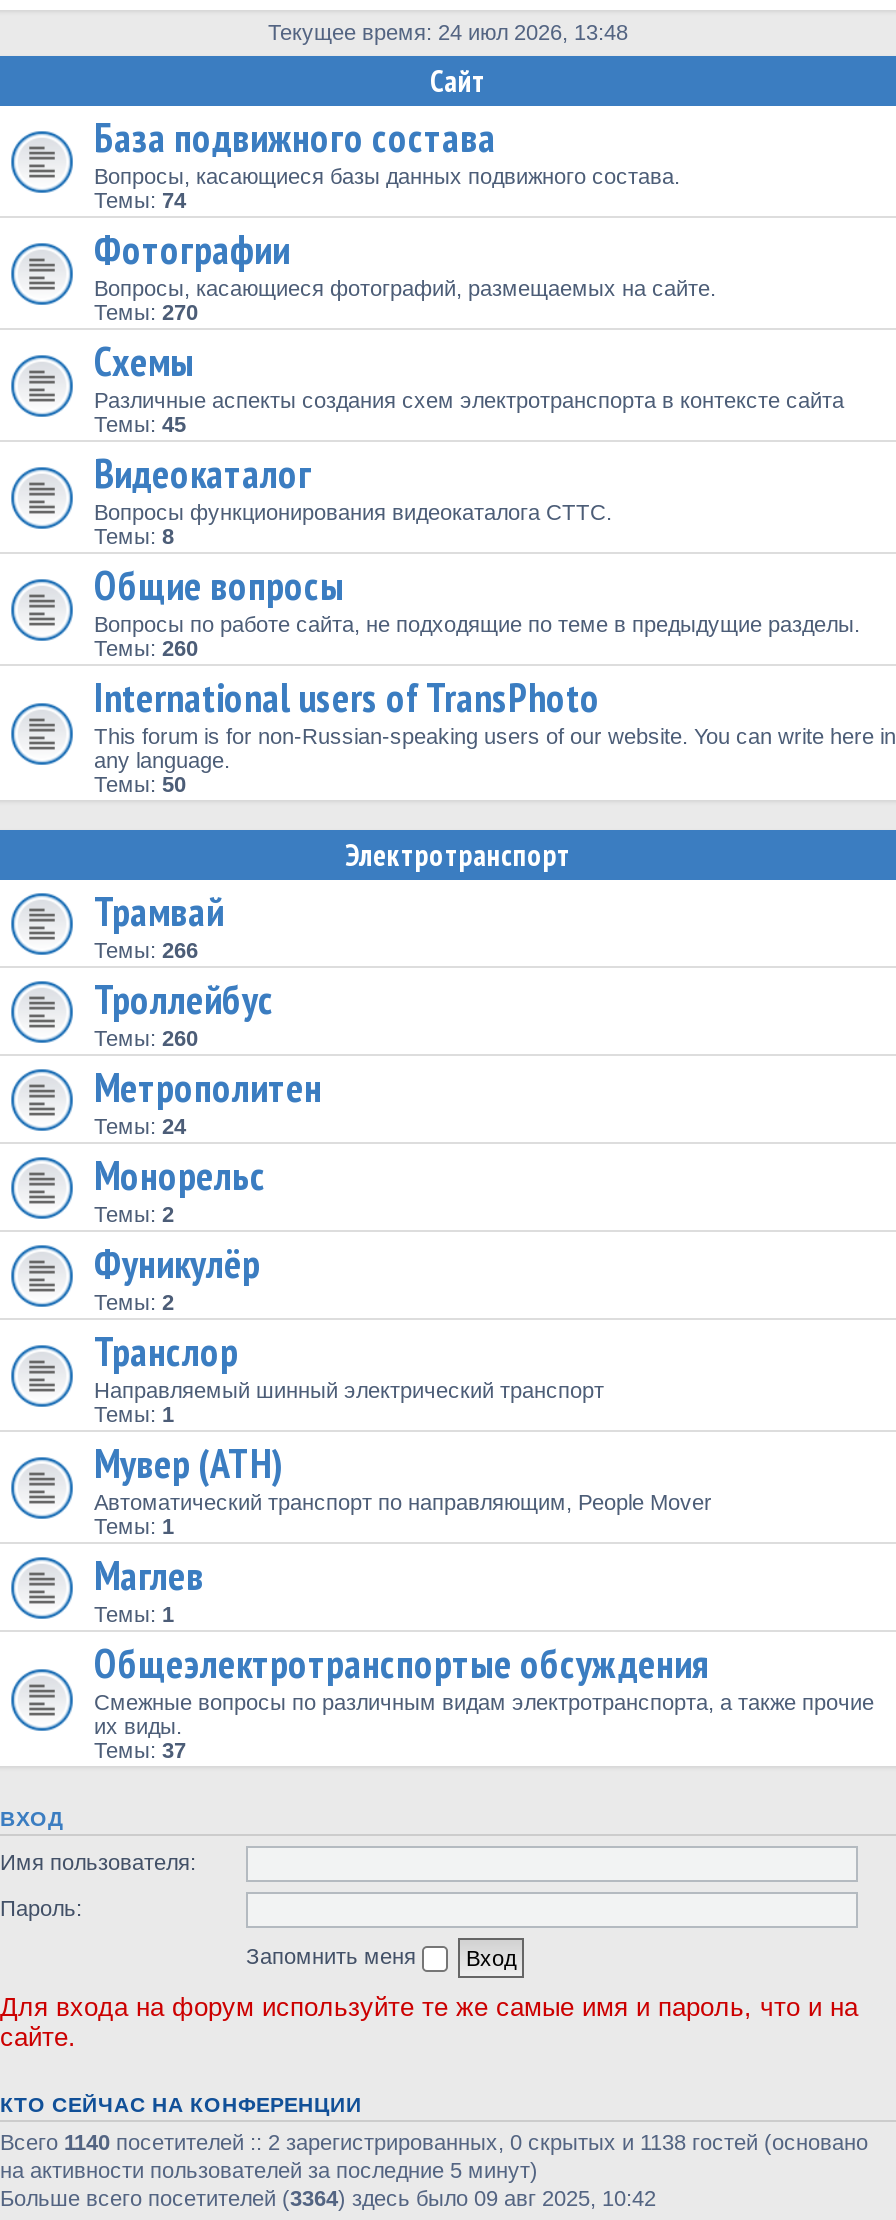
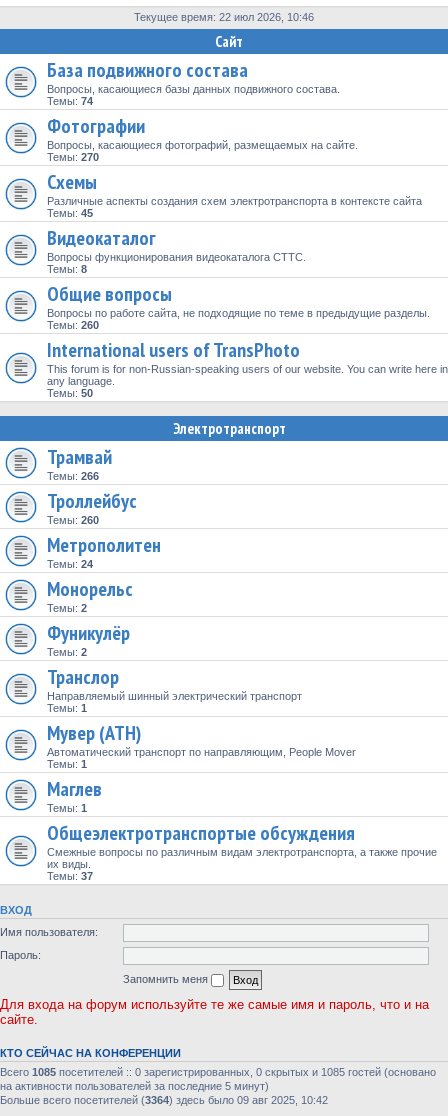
- Текущее время: 24 июл 2026, 13:48
+ Текущее время: 22 июл 2026, 10:46

- Всего 1140 посетителей :: 2 зарегистрированных, 0 скрытых и 1138 гостей (основано
+ Всего 1085 посетителей :: 0 зарегистрированных, 0 скрытых и 1085 гостей (основано
